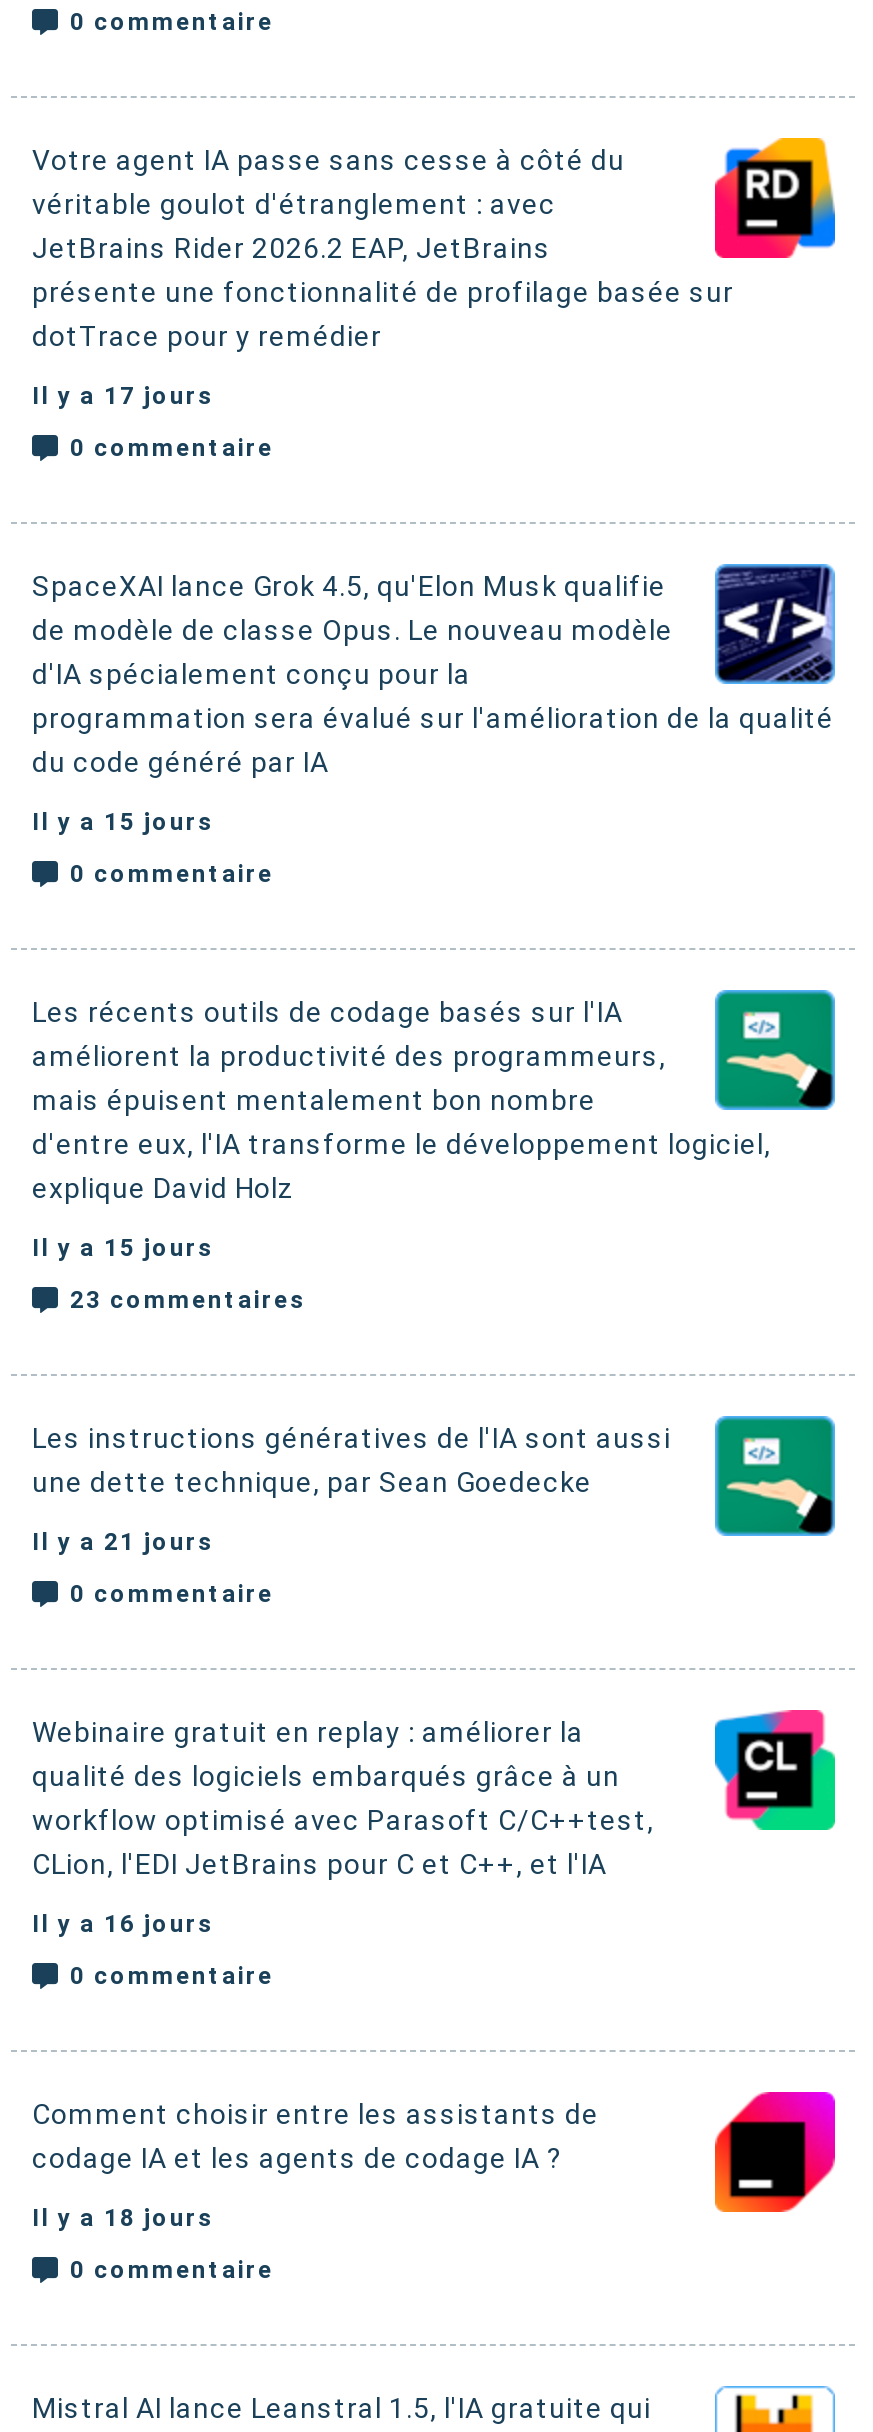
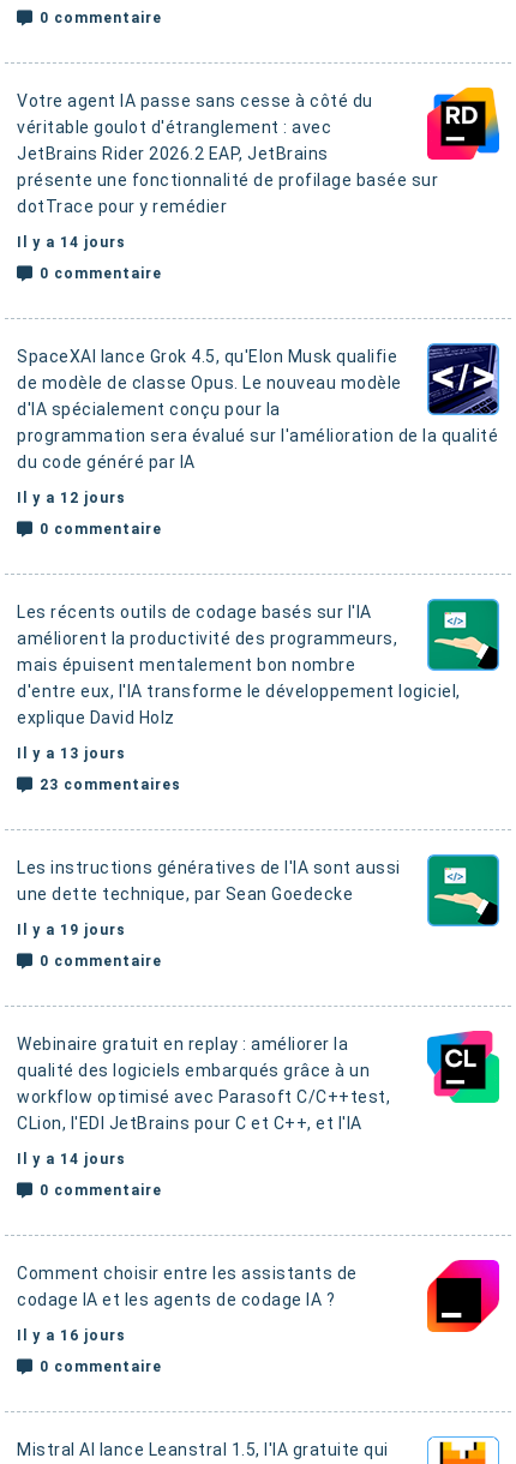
- Il y a 17 jours
+ Il y a 14 jours

- Il y a 15 jours
+ Il y a 12 jours

- Il y a 15 jours
+ Il y a 13 jours

- Il y a 21 jours
+ Il y a 19 jours

- Il y a 16 jours
+ Il y a 14 jours

- Il y a 18 jours
+ Il y a 16 jours
